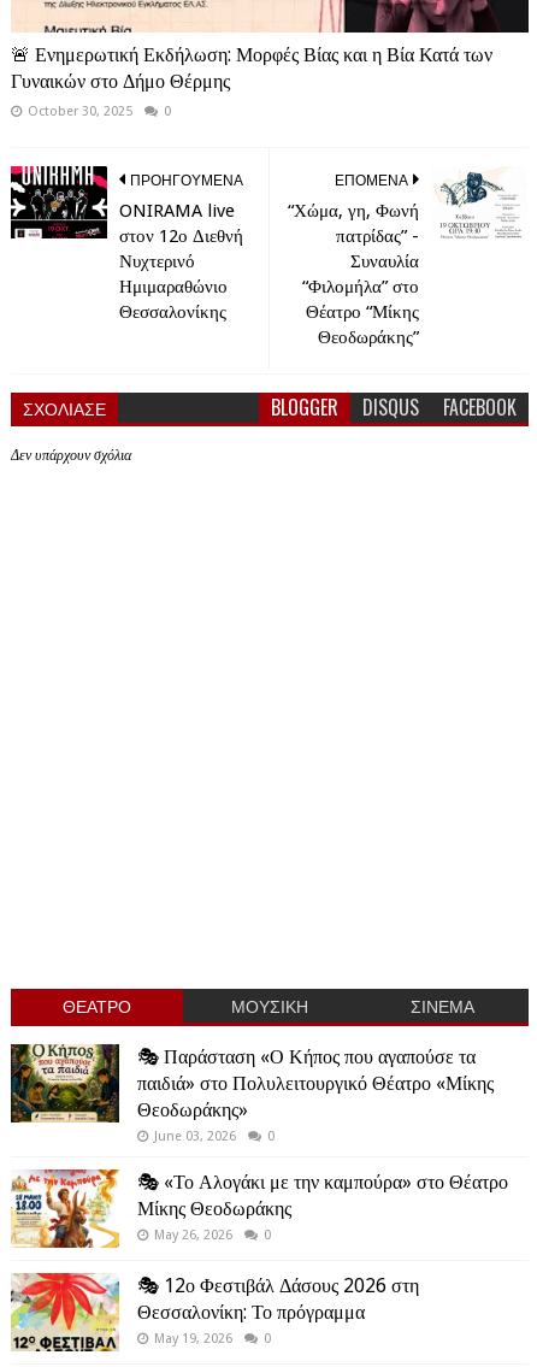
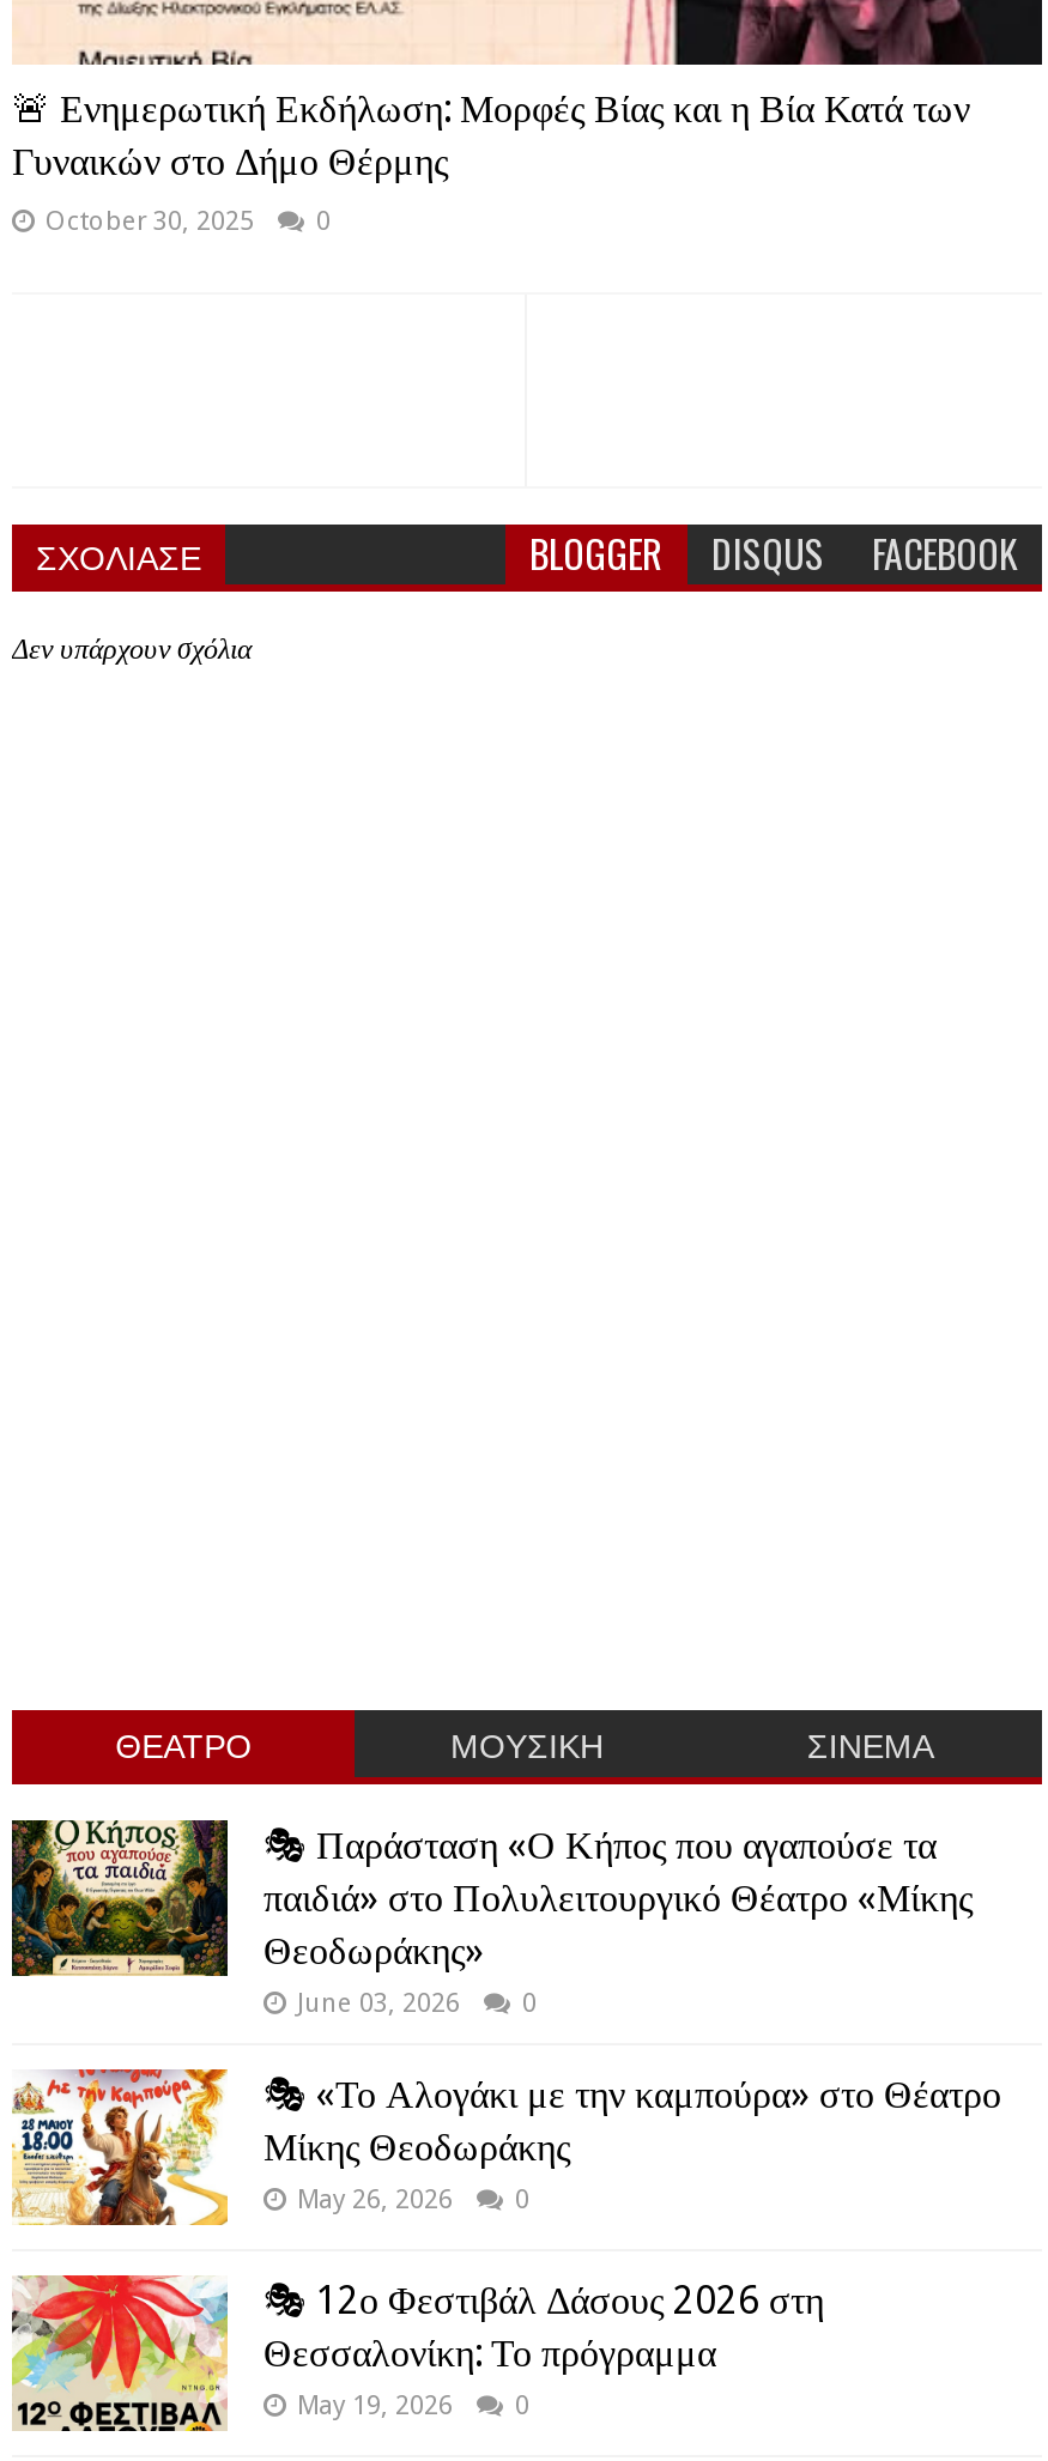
- [image]
- ΠΡΟΗΓΟΥΜΕΝΑ
- ONIRAMA live
- στον 12ο Διεθνή
- Νυχτερινό
- Ημιμαραθώνιο
- Θεσσαλονίκης

- [image]
- ΕΠΟΜΕΝΑ
- “Χώμα, γη, Φωνή
- πατρίδας” -
- Συναυλία
- “Φιλομήλα” στο
- Θέατρο “Μίκης
- Θεοδωράκης”
